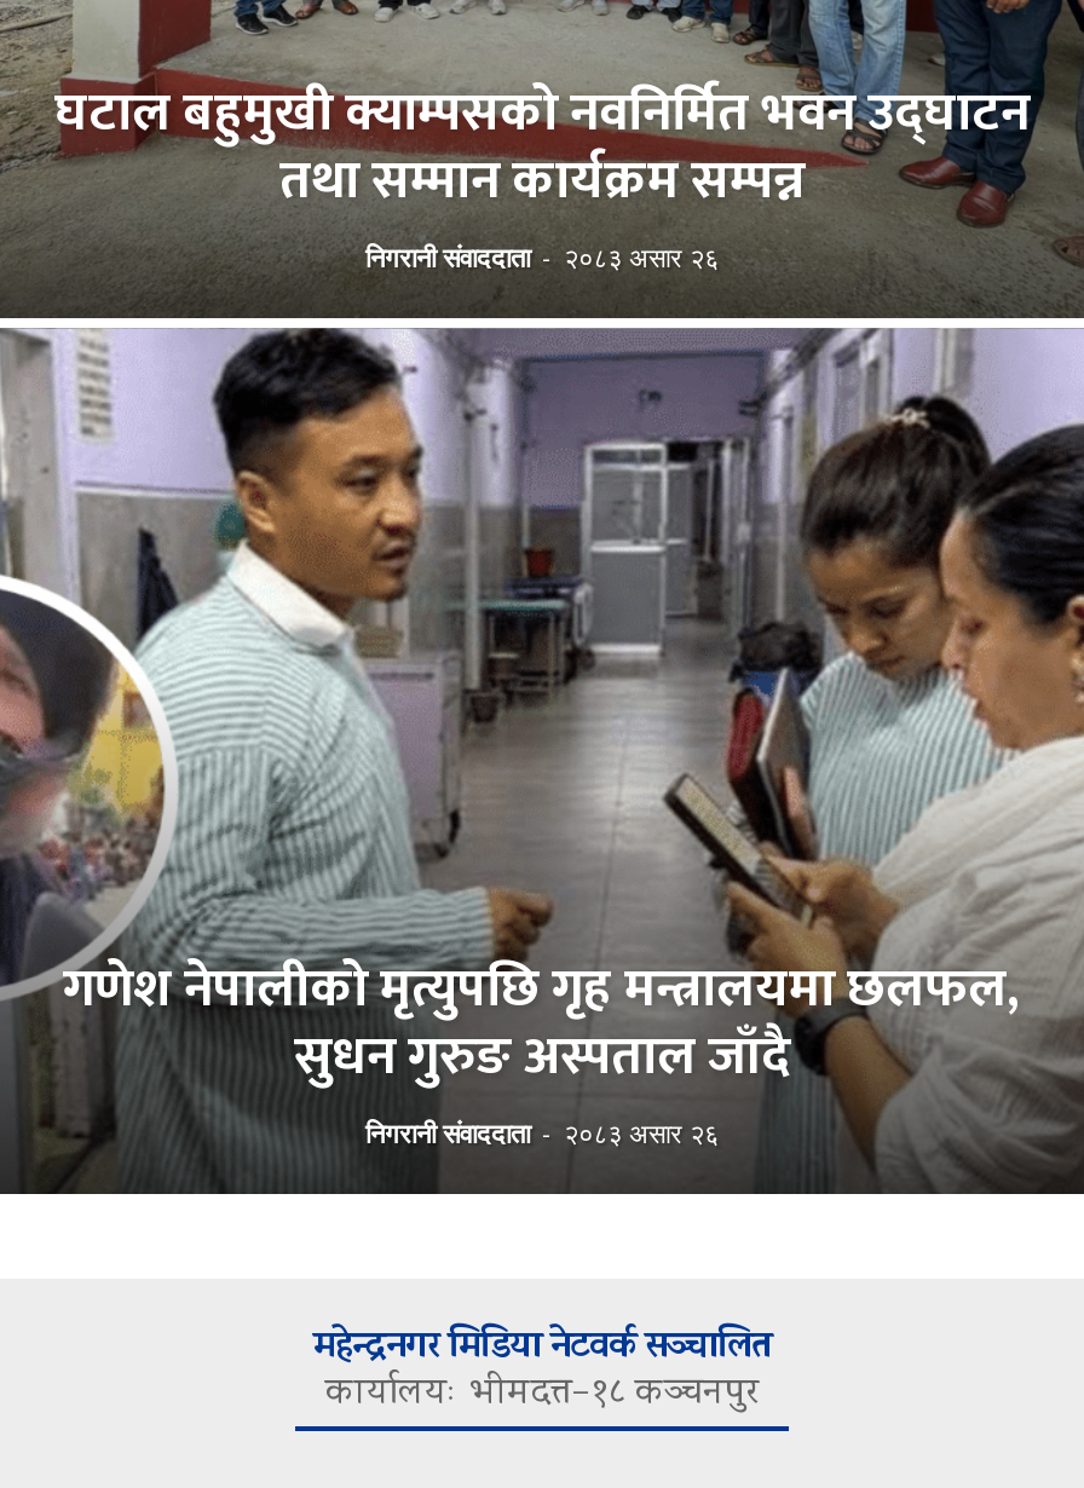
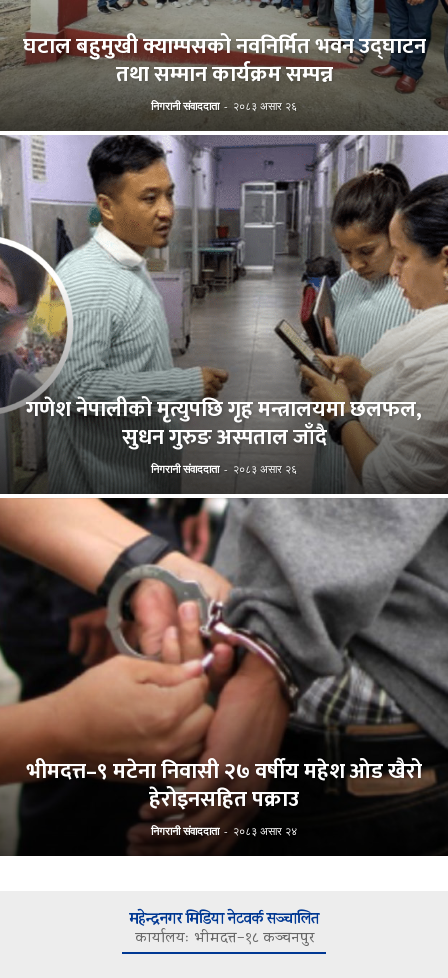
+ [image]
+ भीमदत्त–९ मटेना निवासी २७ वर्षीय महेश ओड खैरो
+ हेरोइनसहित पक्राउ
+ निगरानी संवाददाता - २०८३ असार २४
